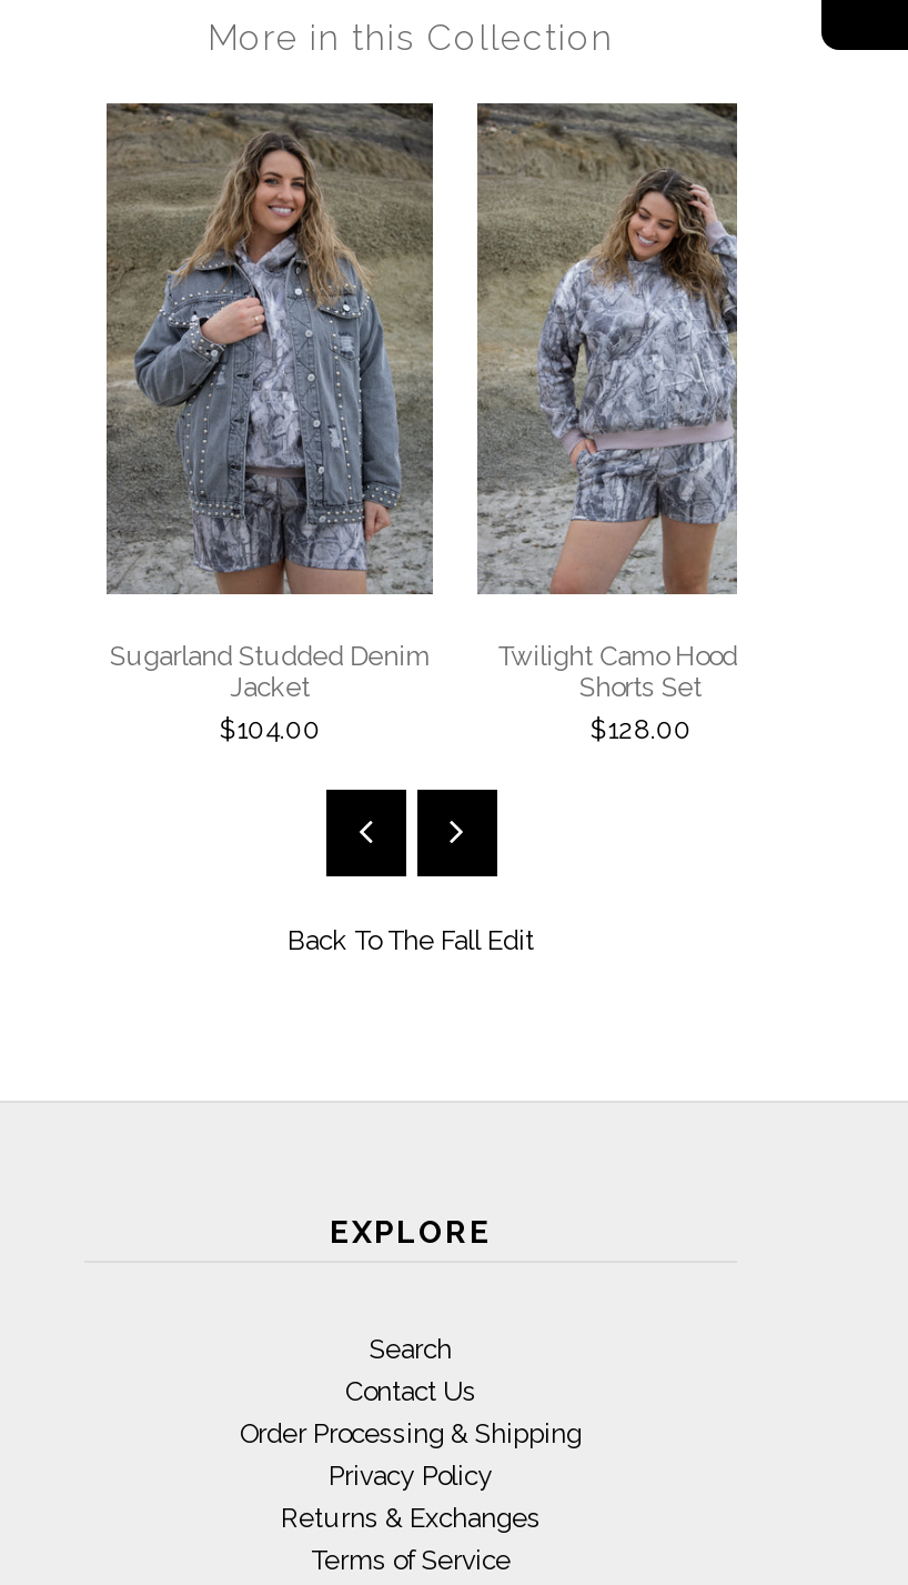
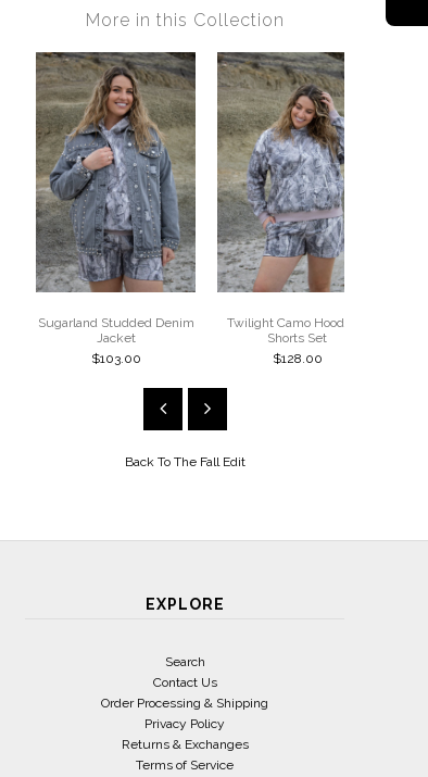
- $104.00
+ $103.00
